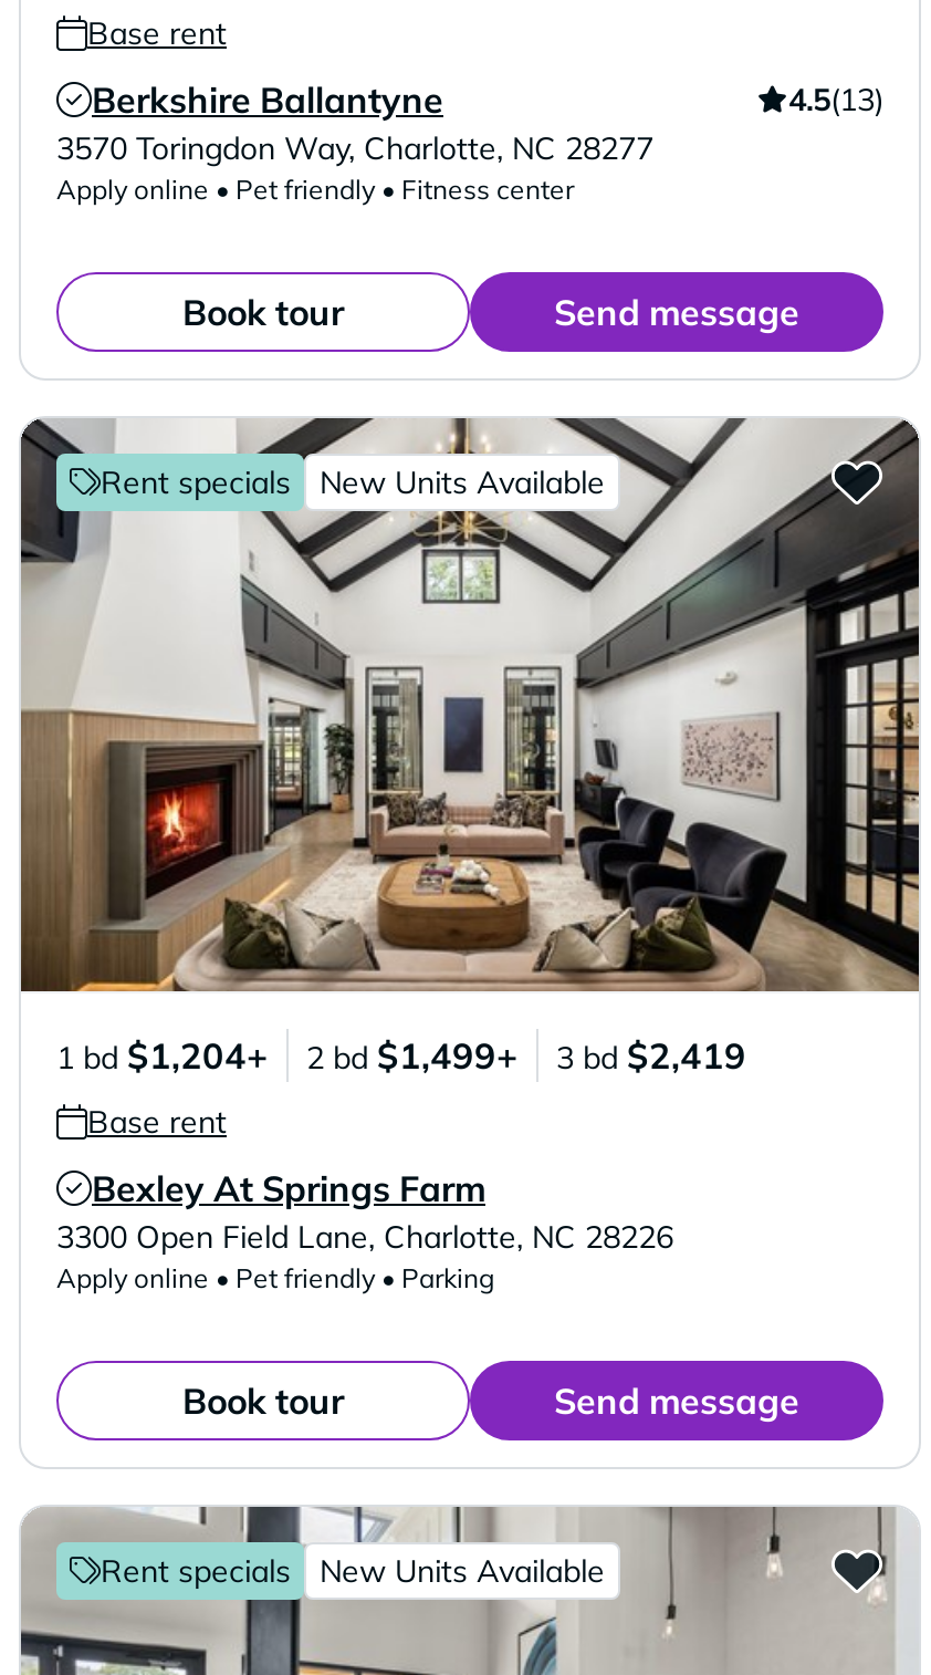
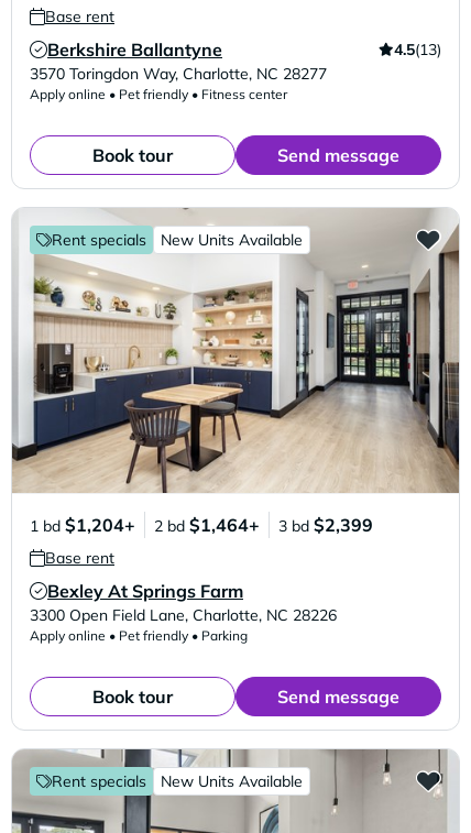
- [image]
- 2 bd $1,499+
+ [image]
+ 2 bd $1,464+

- 3 bd $2,419
+ 3 bd $2,399
